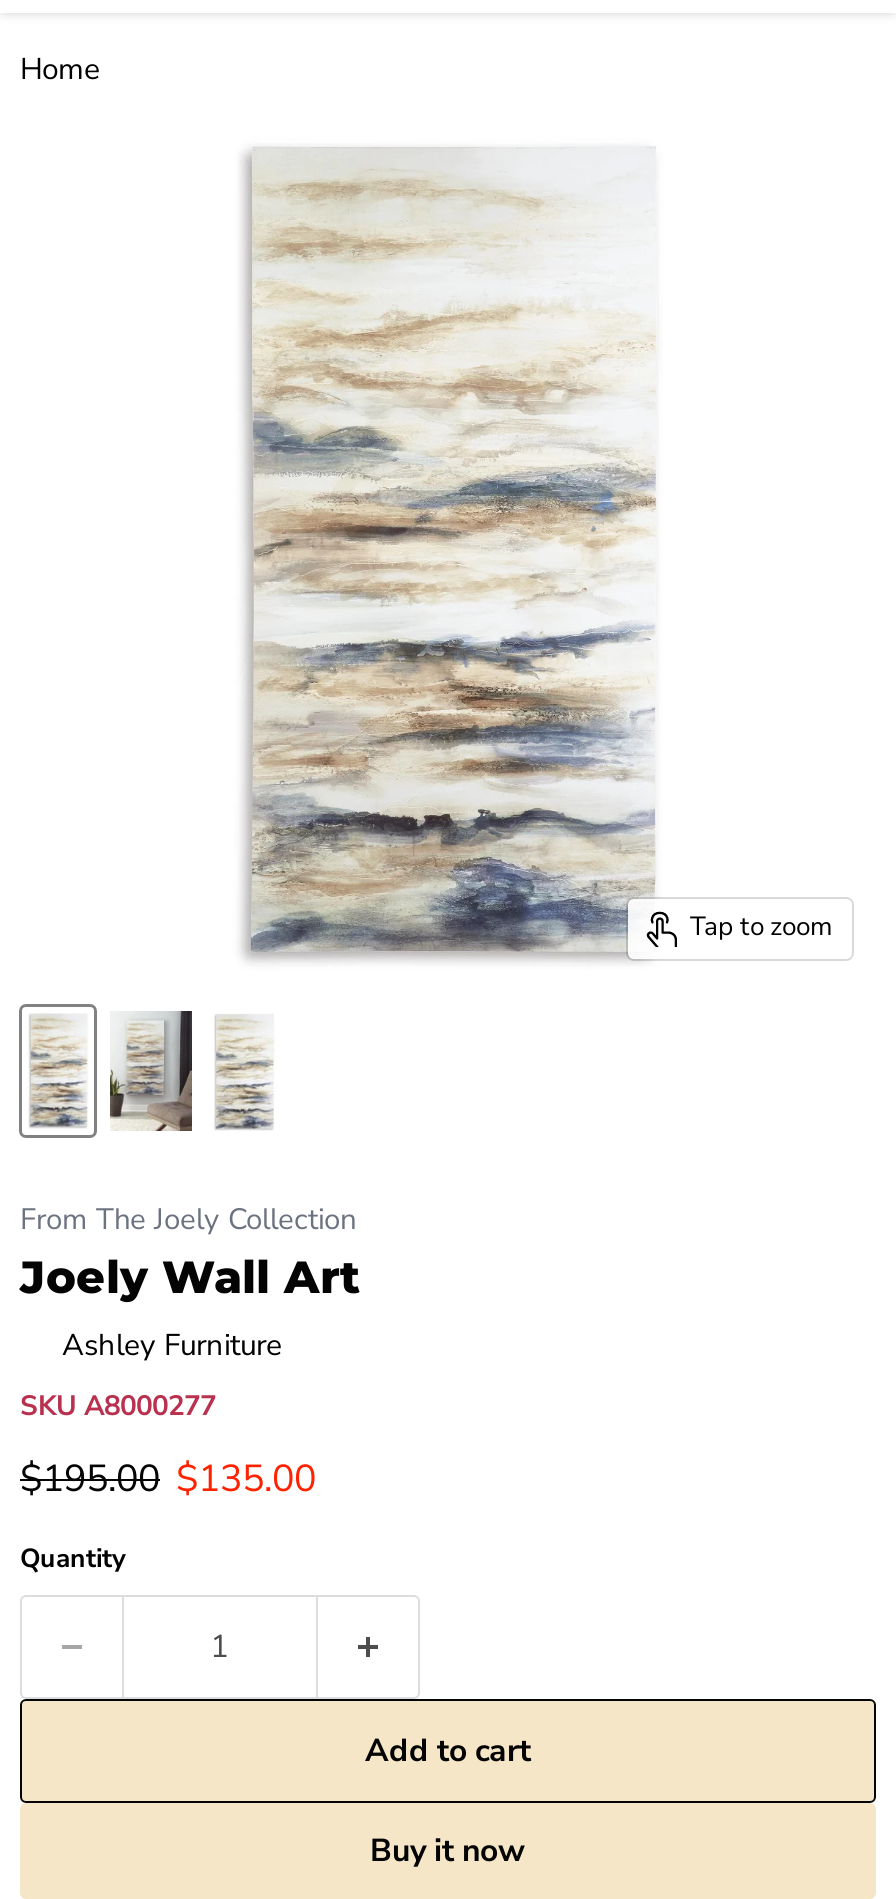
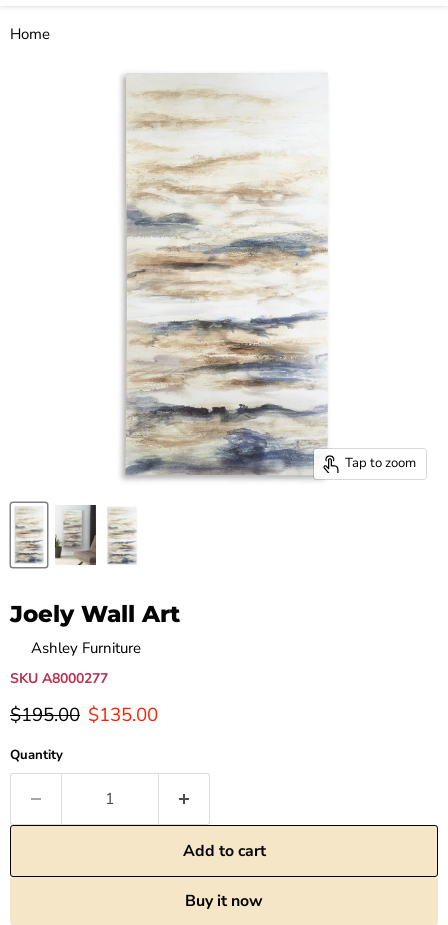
- From The Joely Collection
